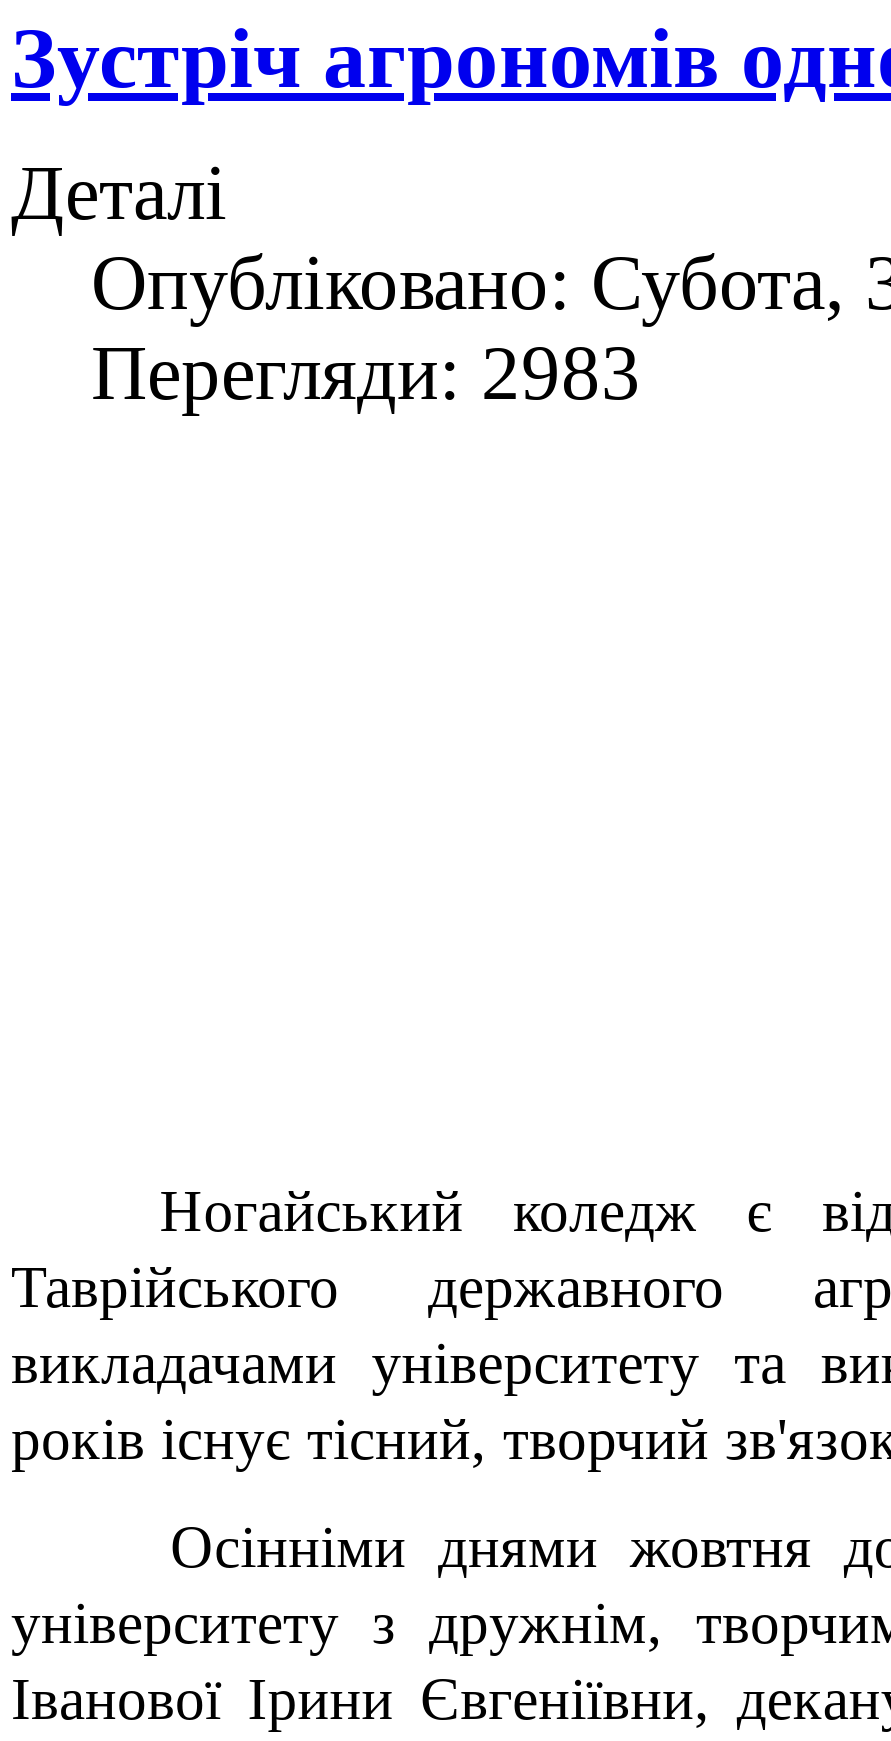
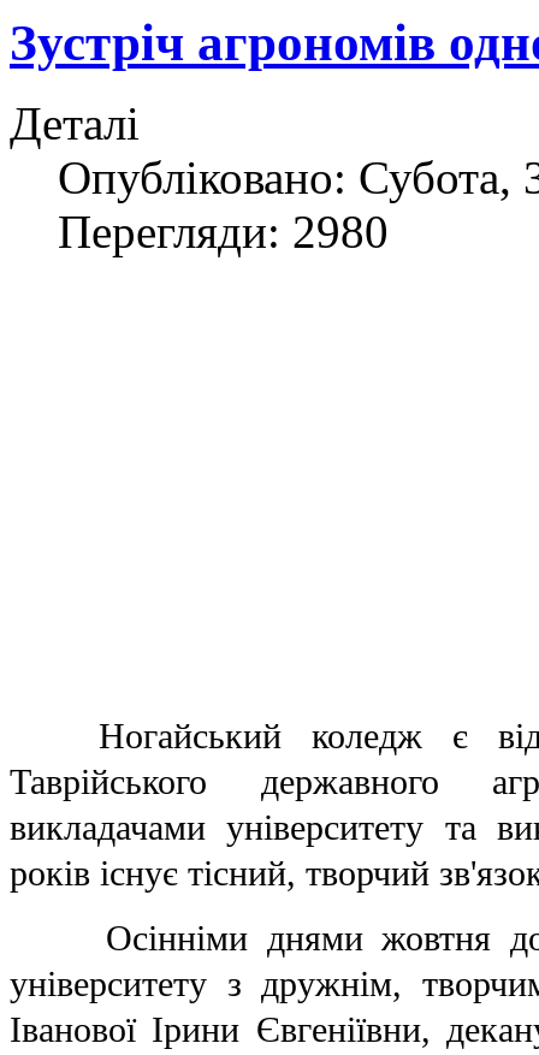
- Перегляди: 2983
+ Перегляди: 2980
